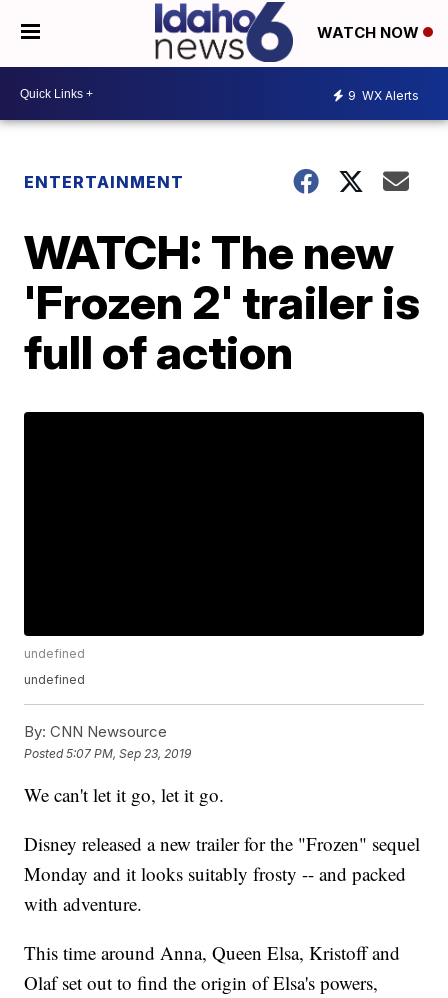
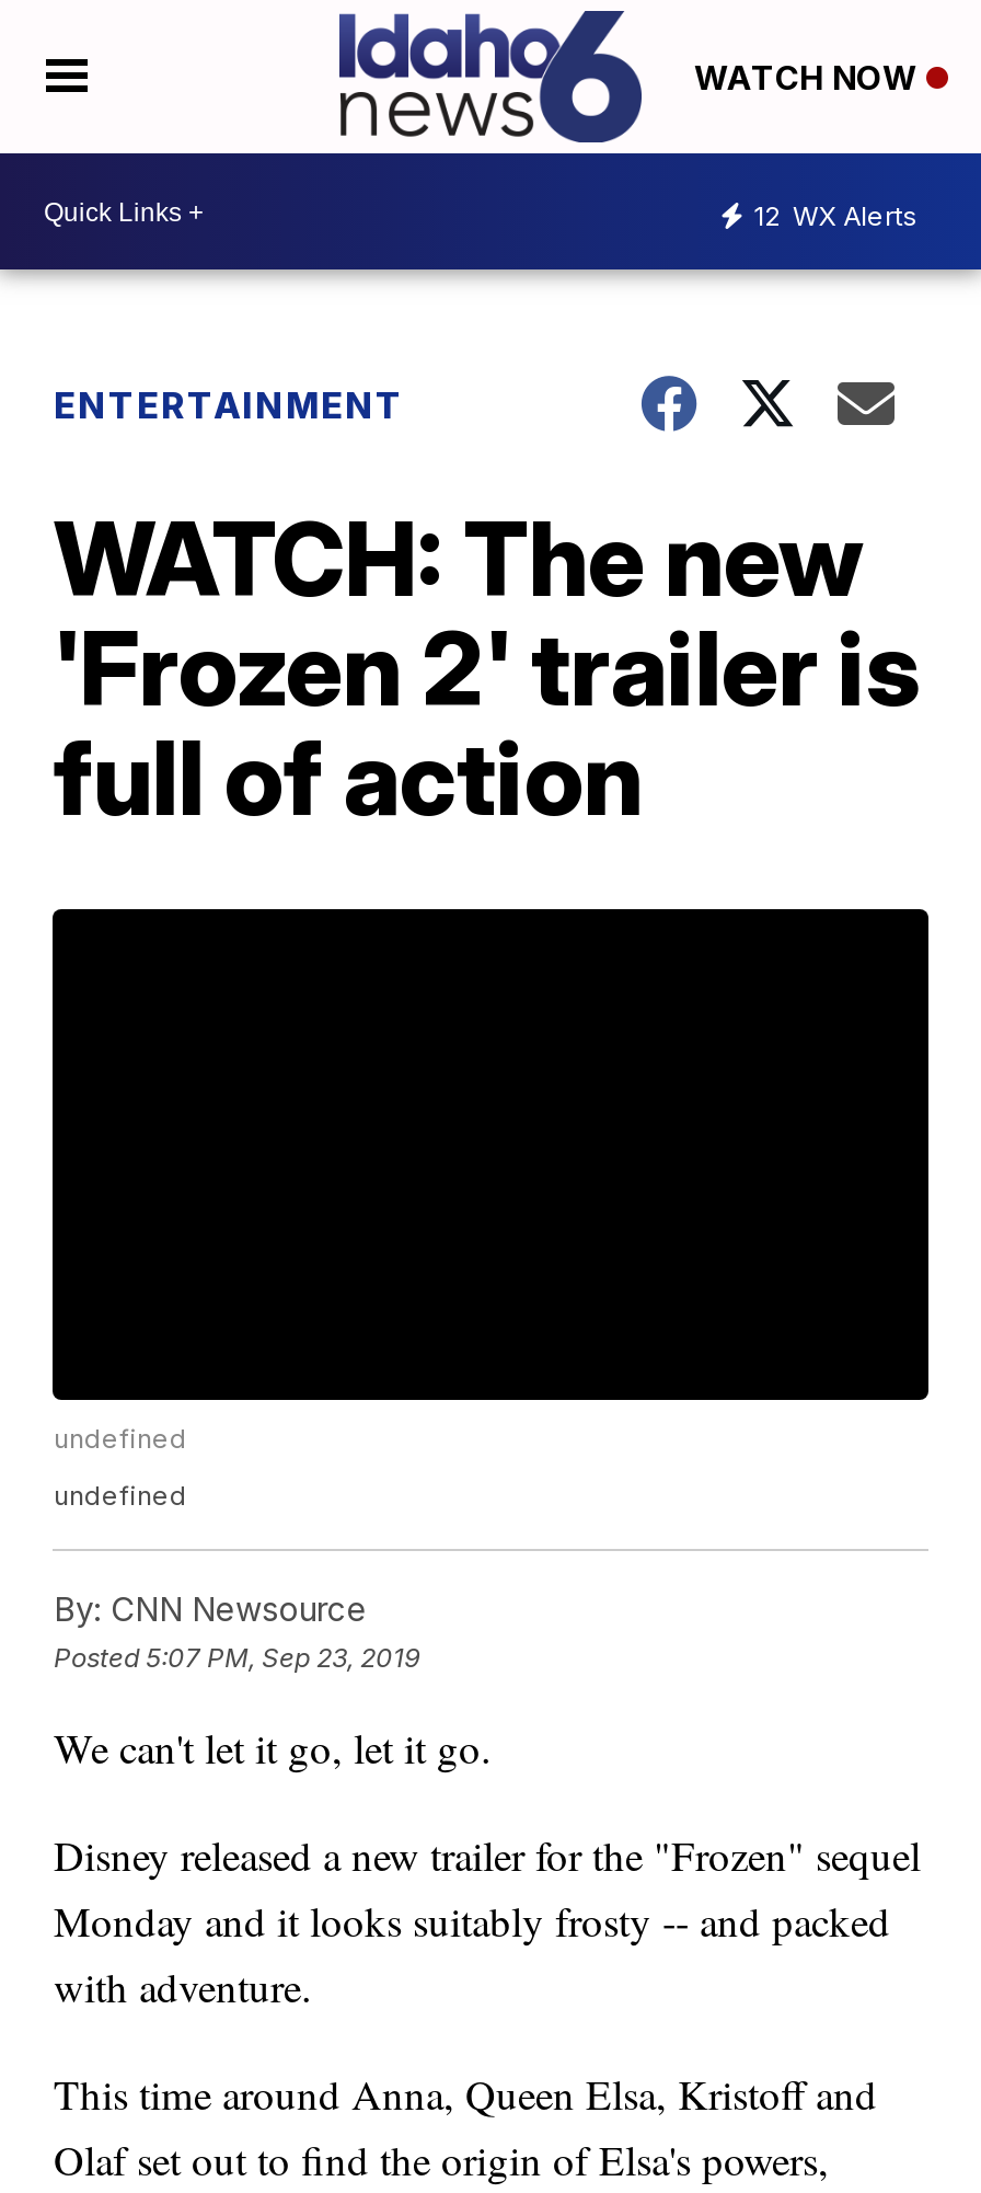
- 9 WX Alerts
+ 12 WX Alerts
